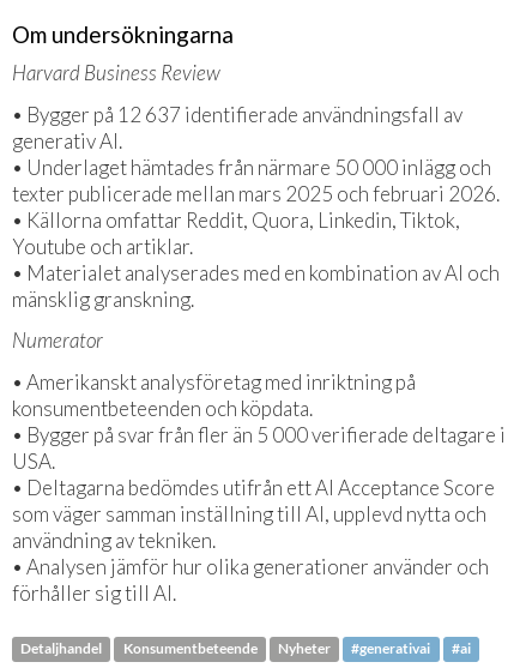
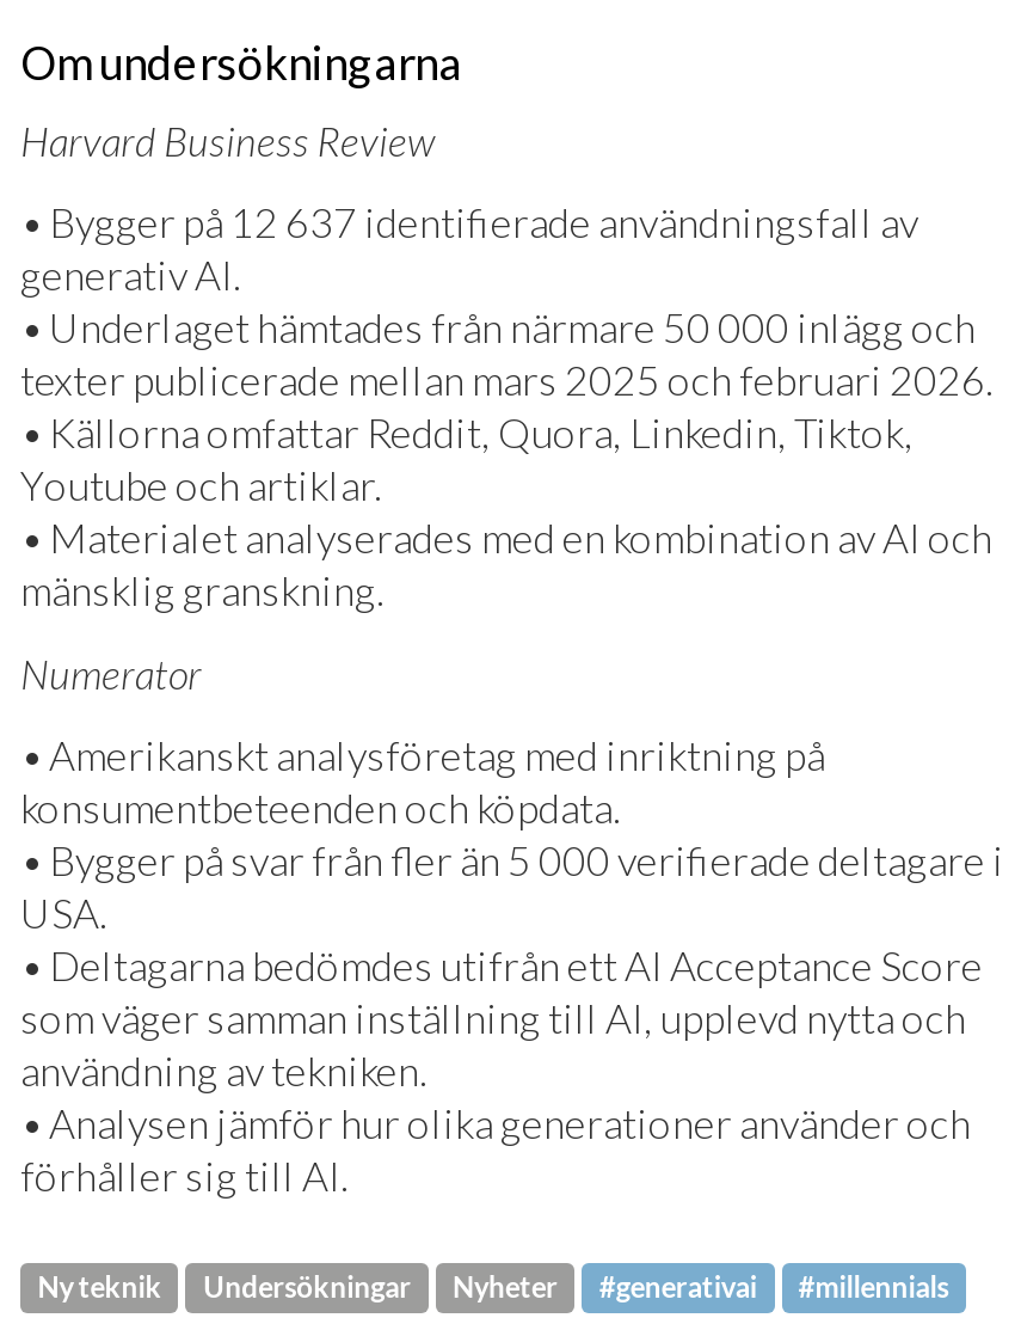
- Detaljhandel
- Konsumentbeteende
+ Ny teknik
+ Undersökningar

- #ai
+ #millennials
